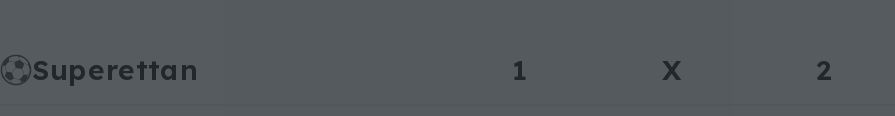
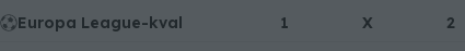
- Superettan
+ Europa League-kval
